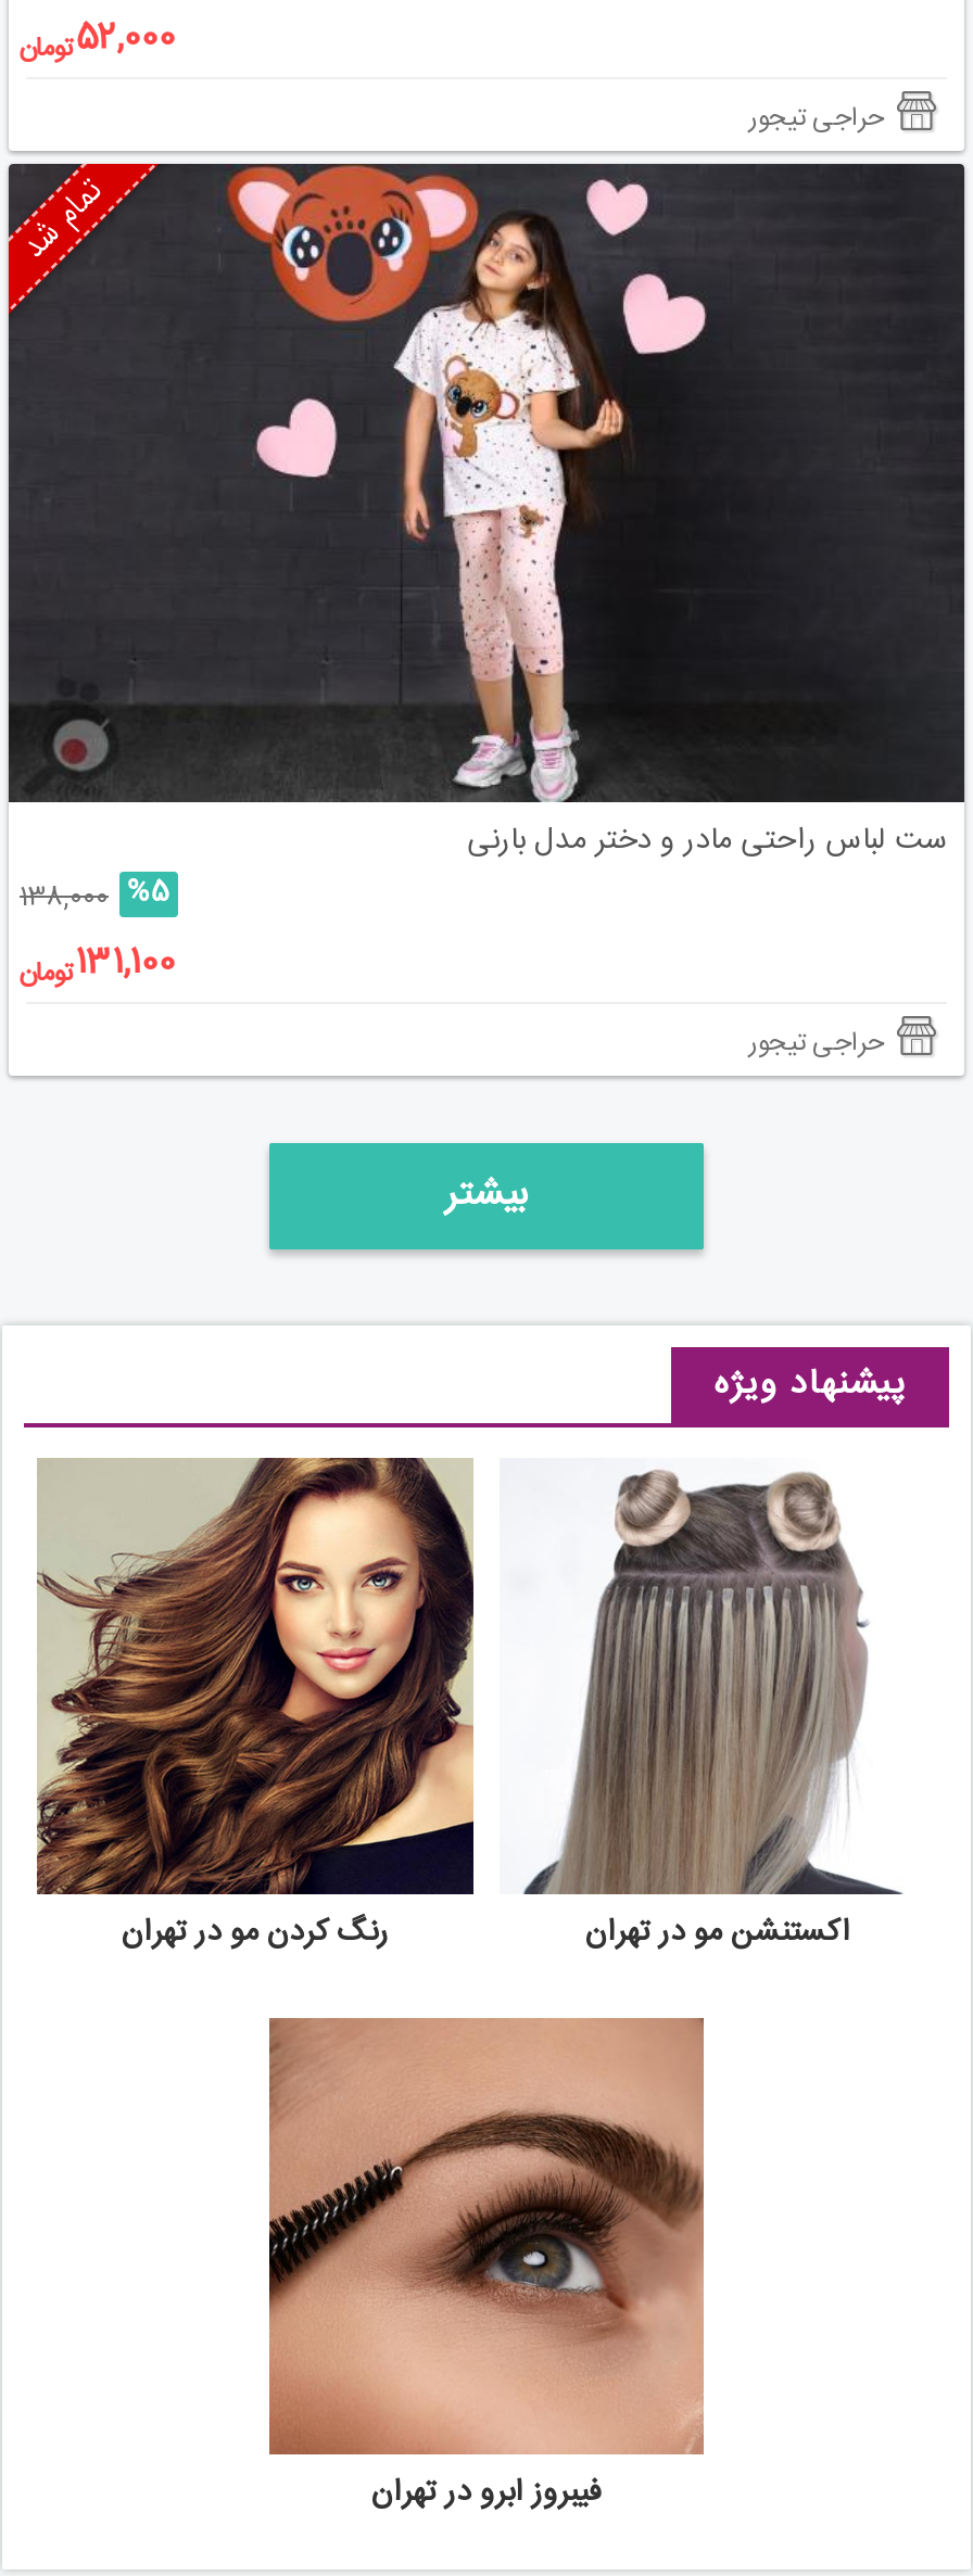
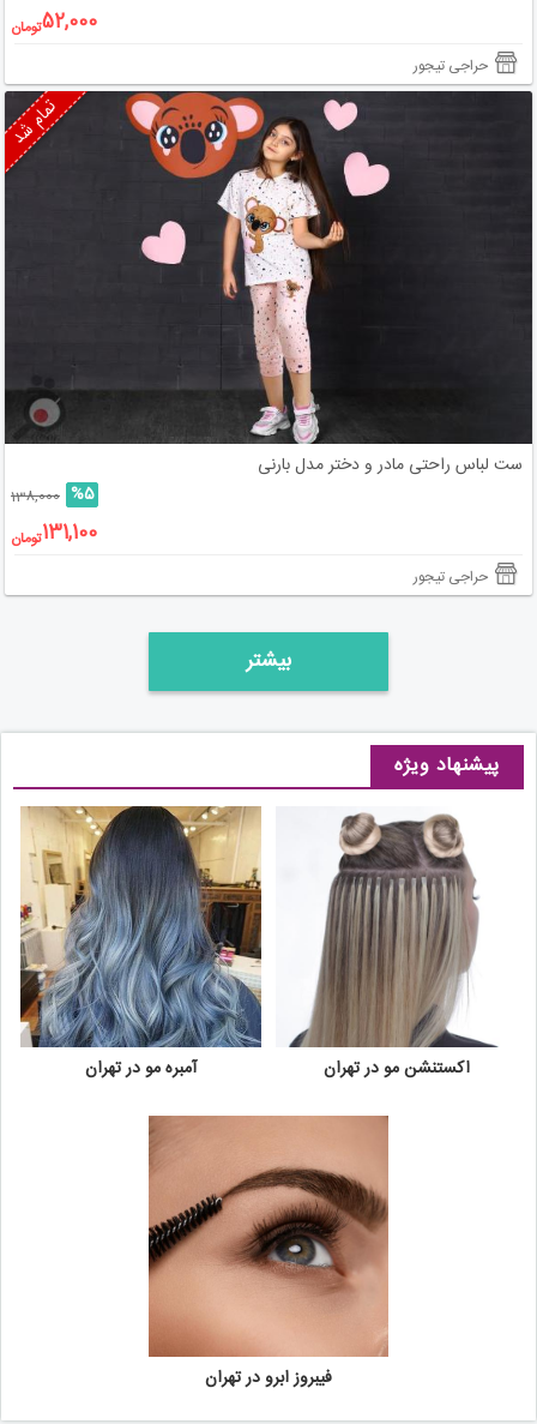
- [image]
- رنگ کردن مو در تهران
+ [image]
+ آمبره مو در تهران
